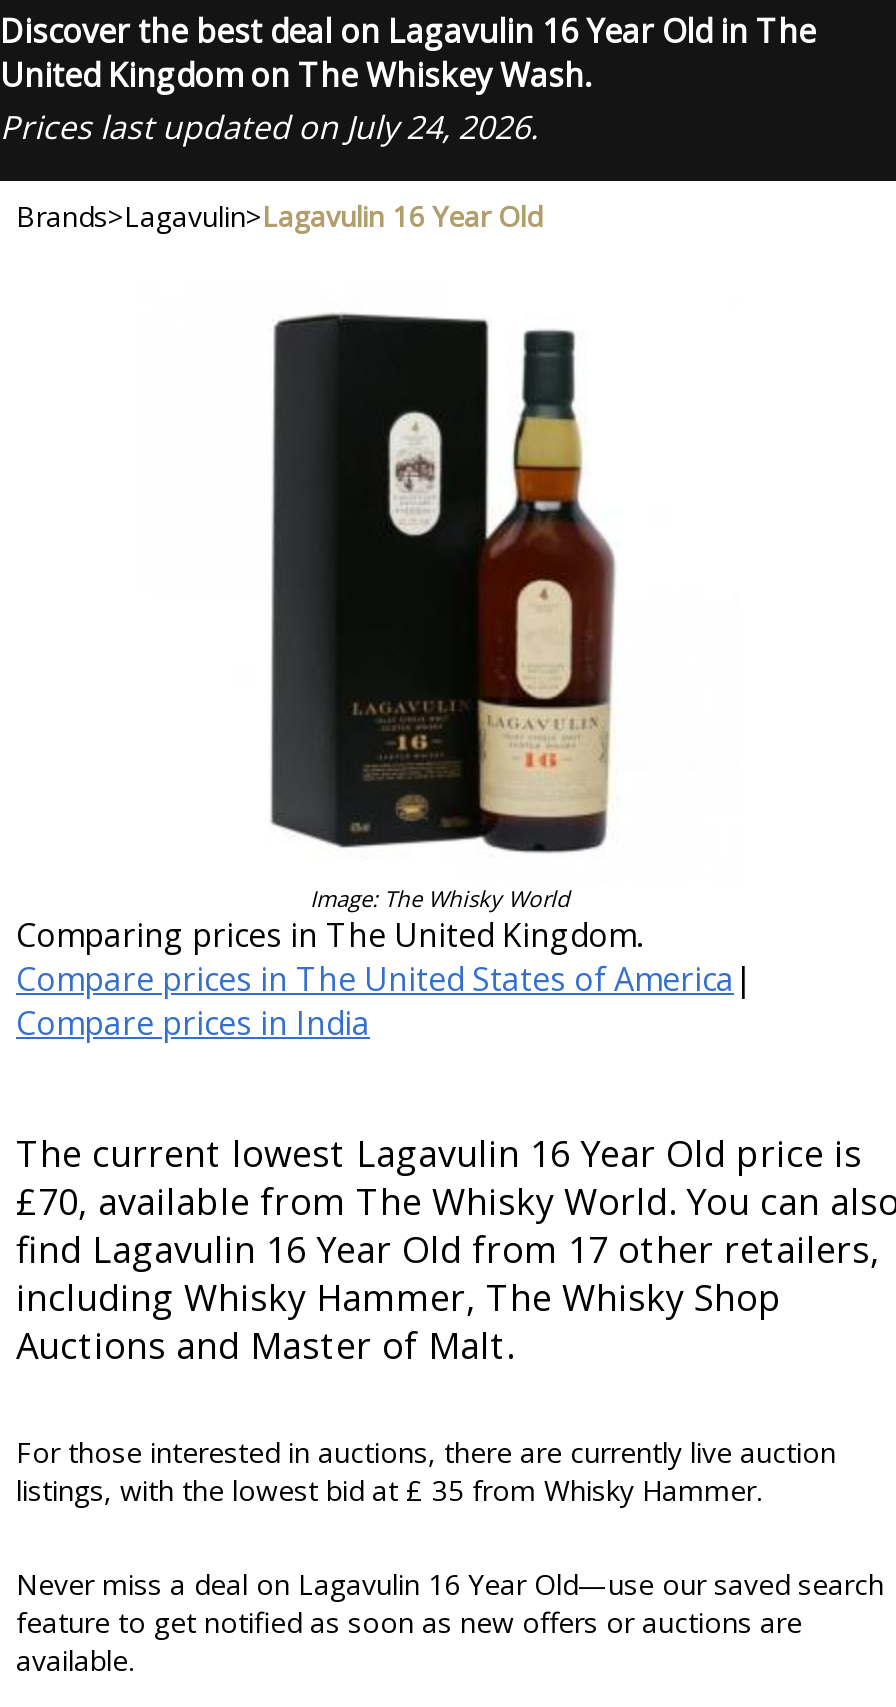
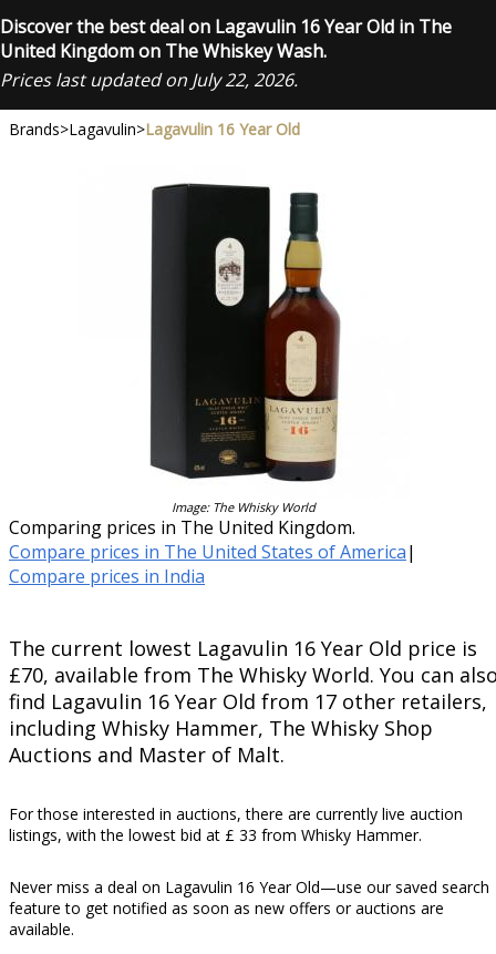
- Prices last updated on July 24, 2026.
+ Prices last updated on July 22, 2026.

- listings, with the lowest bid at £ 35 from Whisky Hammer.
+ listings, with the lowest bid at £ 33 from Whisky Hammer.
